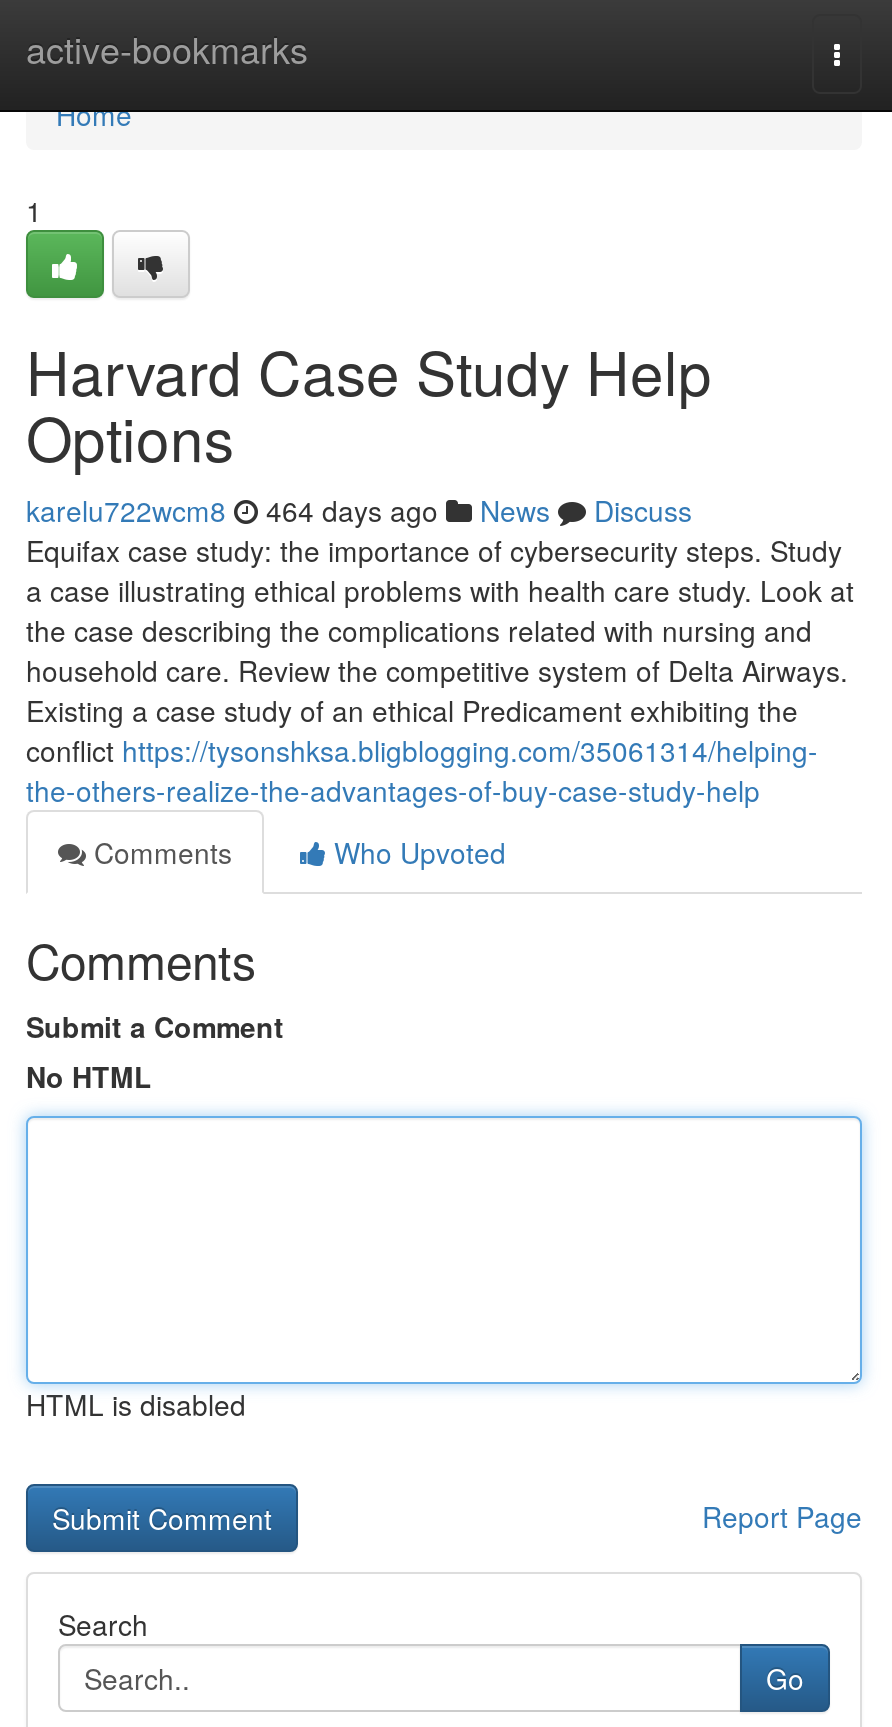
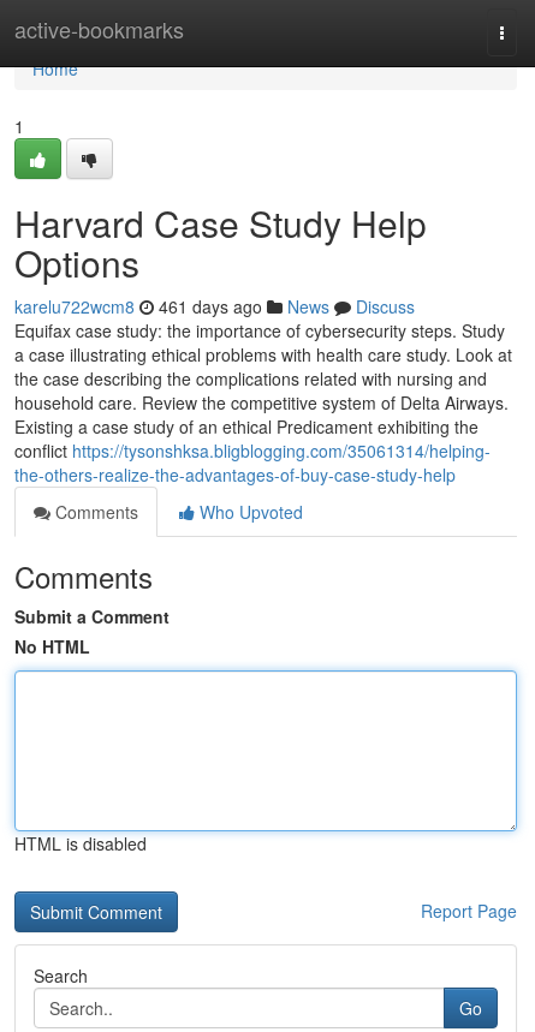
- karelu722wcm8 464 days ago News Discuss
+ karelu722wcm8 461 days ago News Discuss
